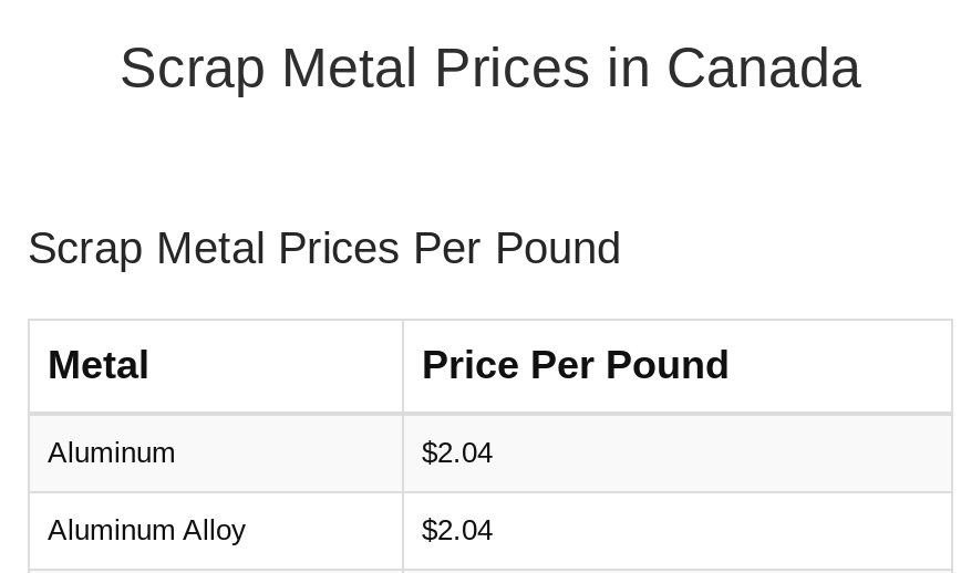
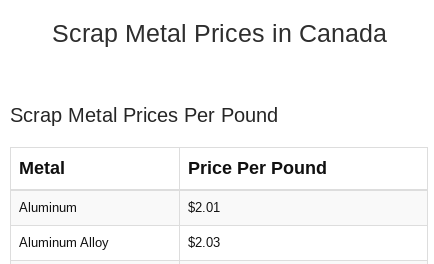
- $2.04
+ $2.01

- $2.04
+ $2.03
